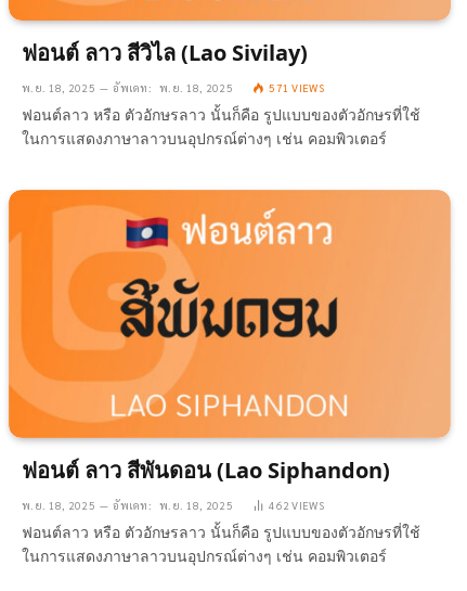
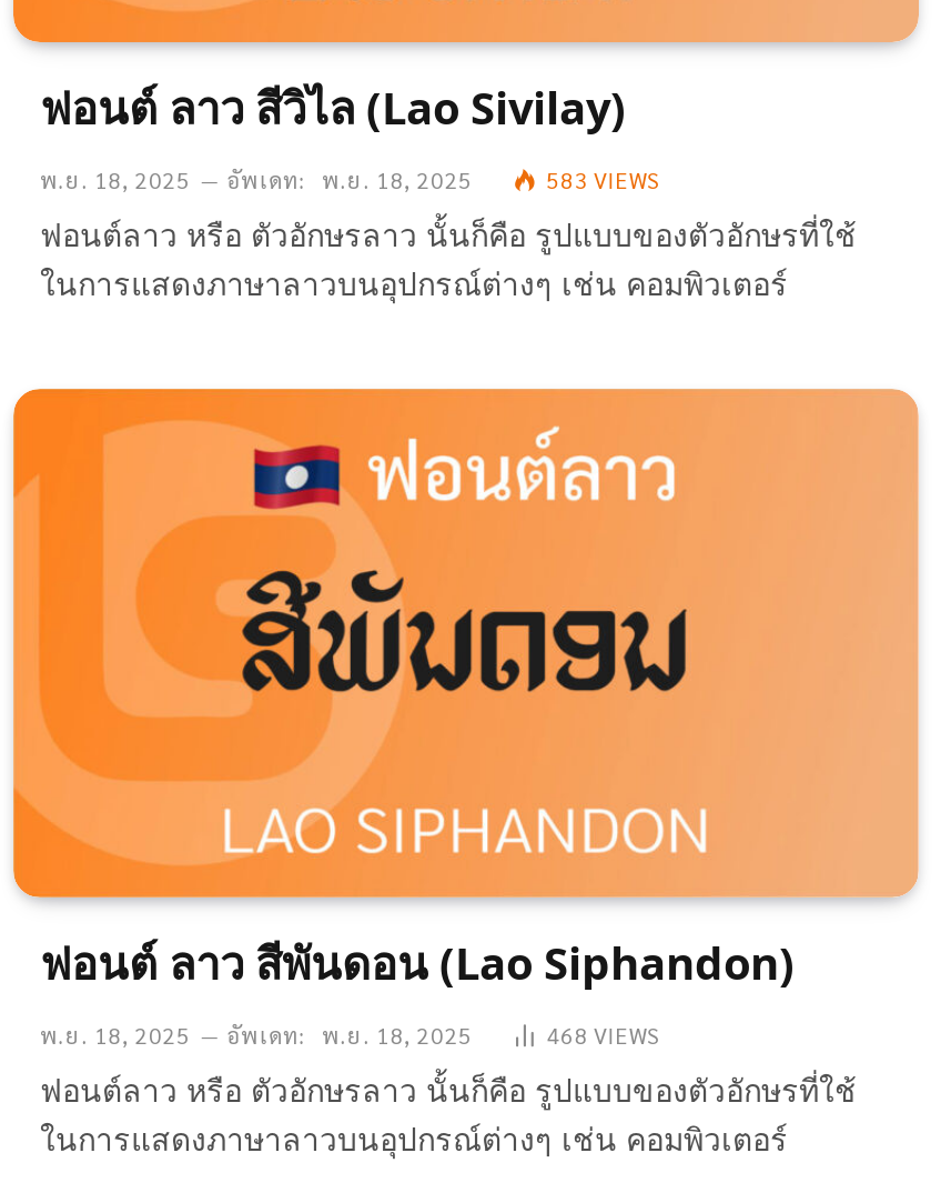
- 571 VIEWS
+ 583 VIEWS

- 462 VIEWS
+ 468 VIEWS
